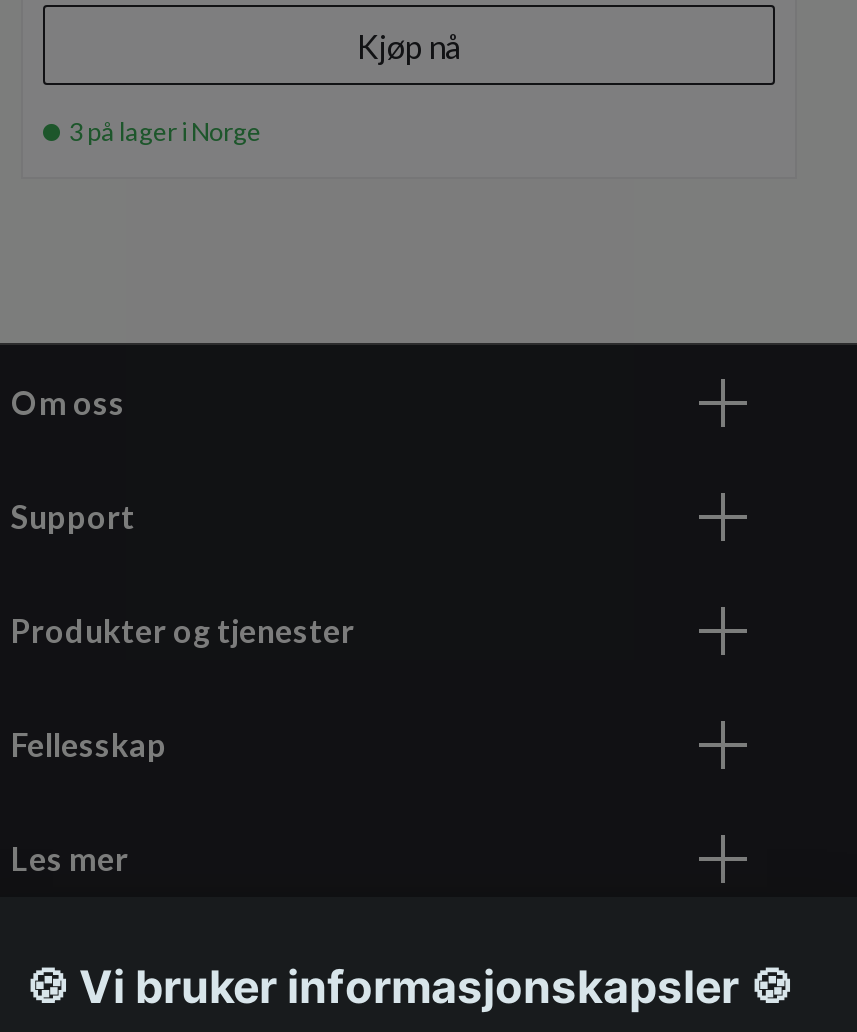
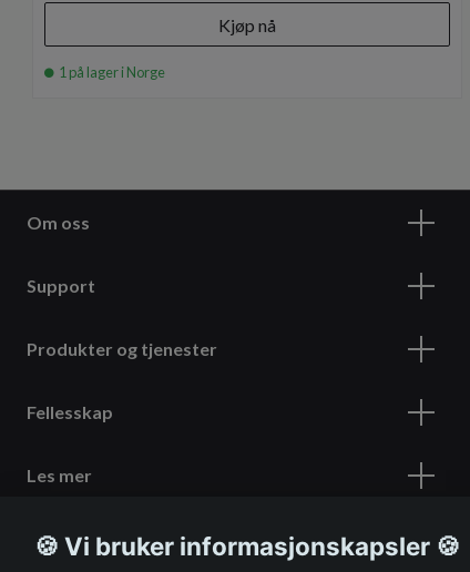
- 3 på lager i Norge
+ 1 på lager i Norge
